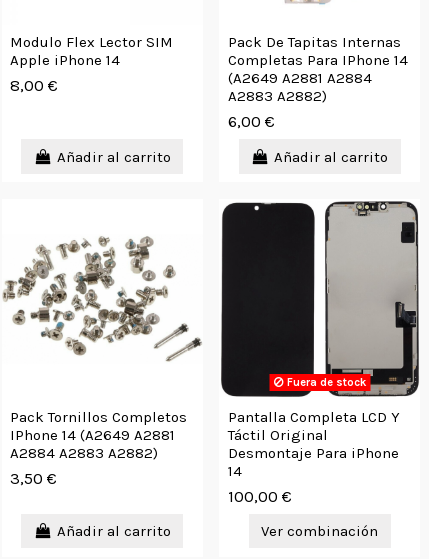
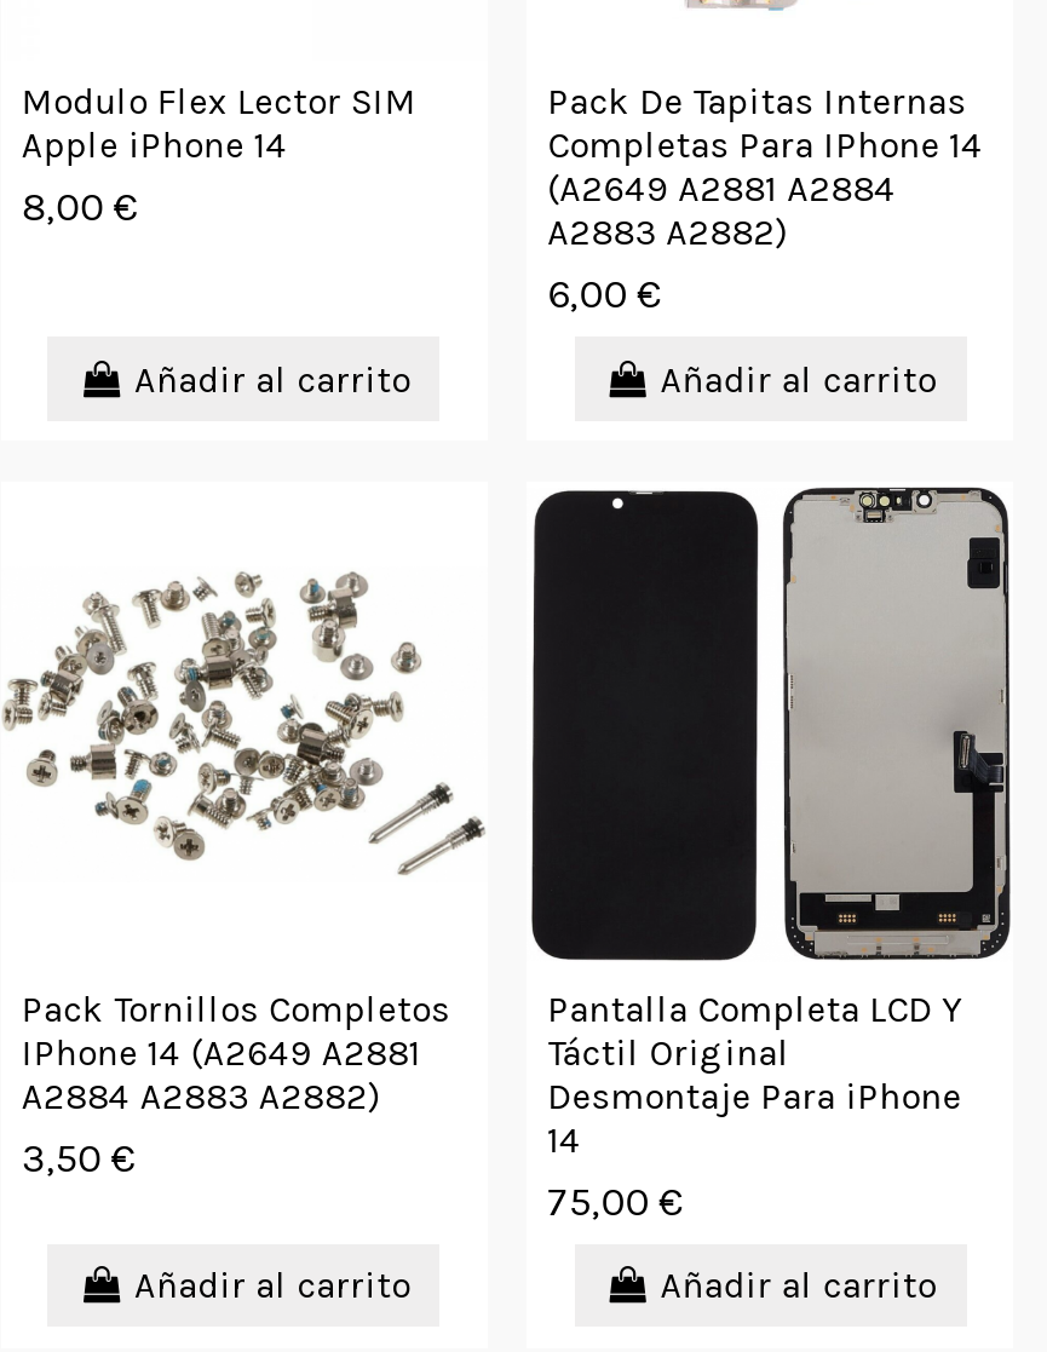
- Fuera de stock

- 100,00 €
+ 75,00 €

- Ver combinación
+ Añadir al carrito
